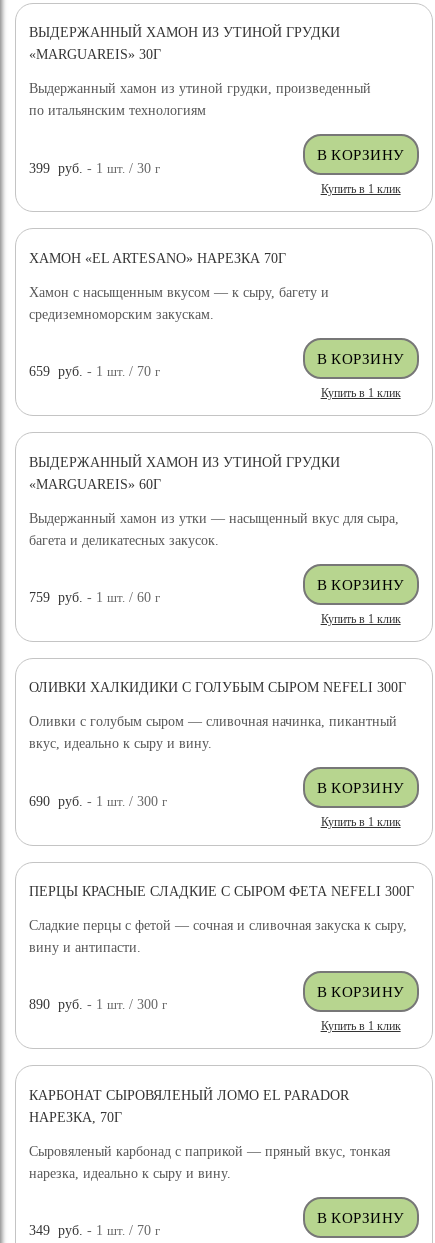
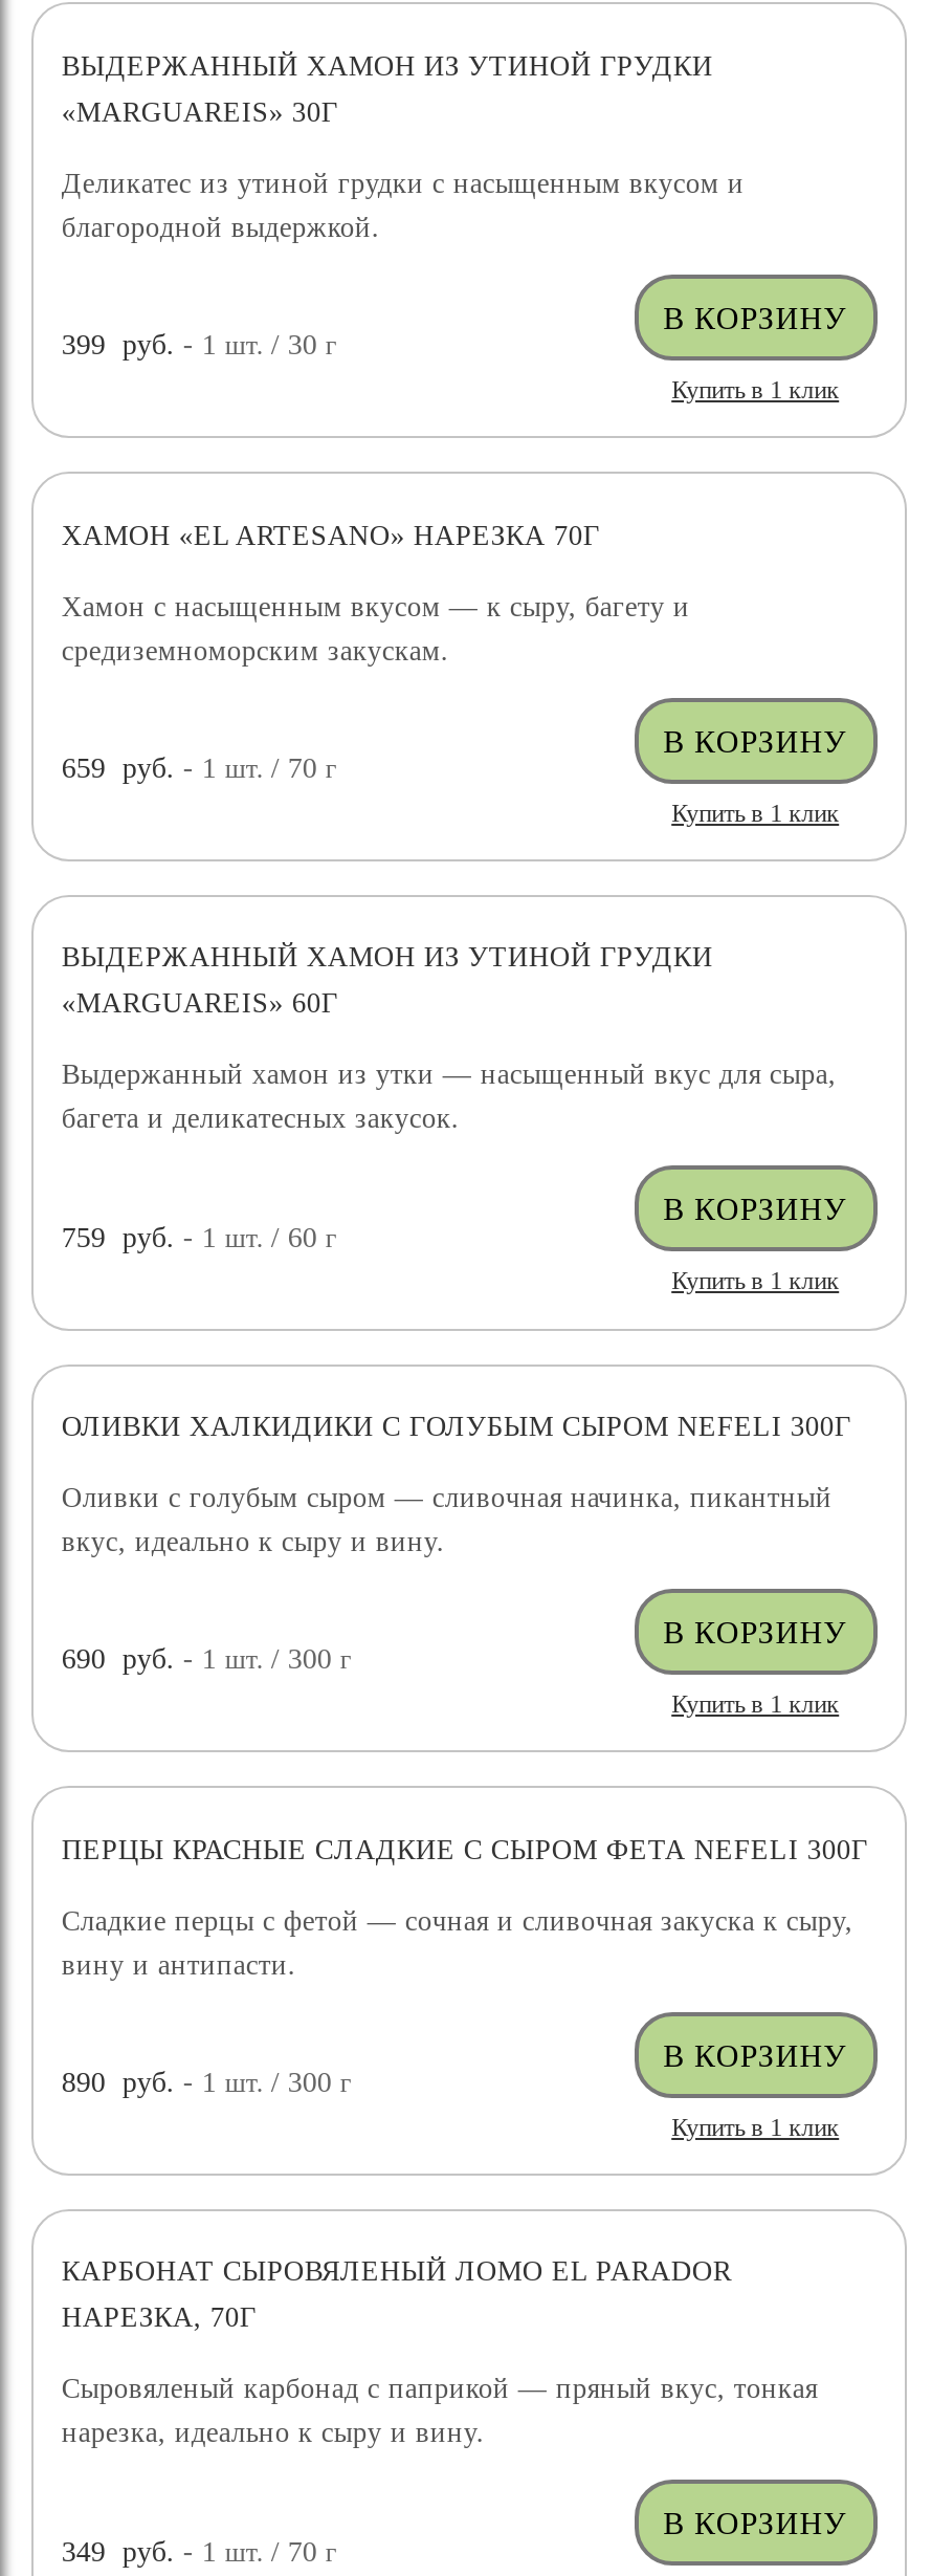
- Выдержанный хамон из утиной грудки, произведенный
- по итальянским технологиям
+ Деликатес из утиной грудки с насыщенным вкусом и
+ благородной выдержкой.
